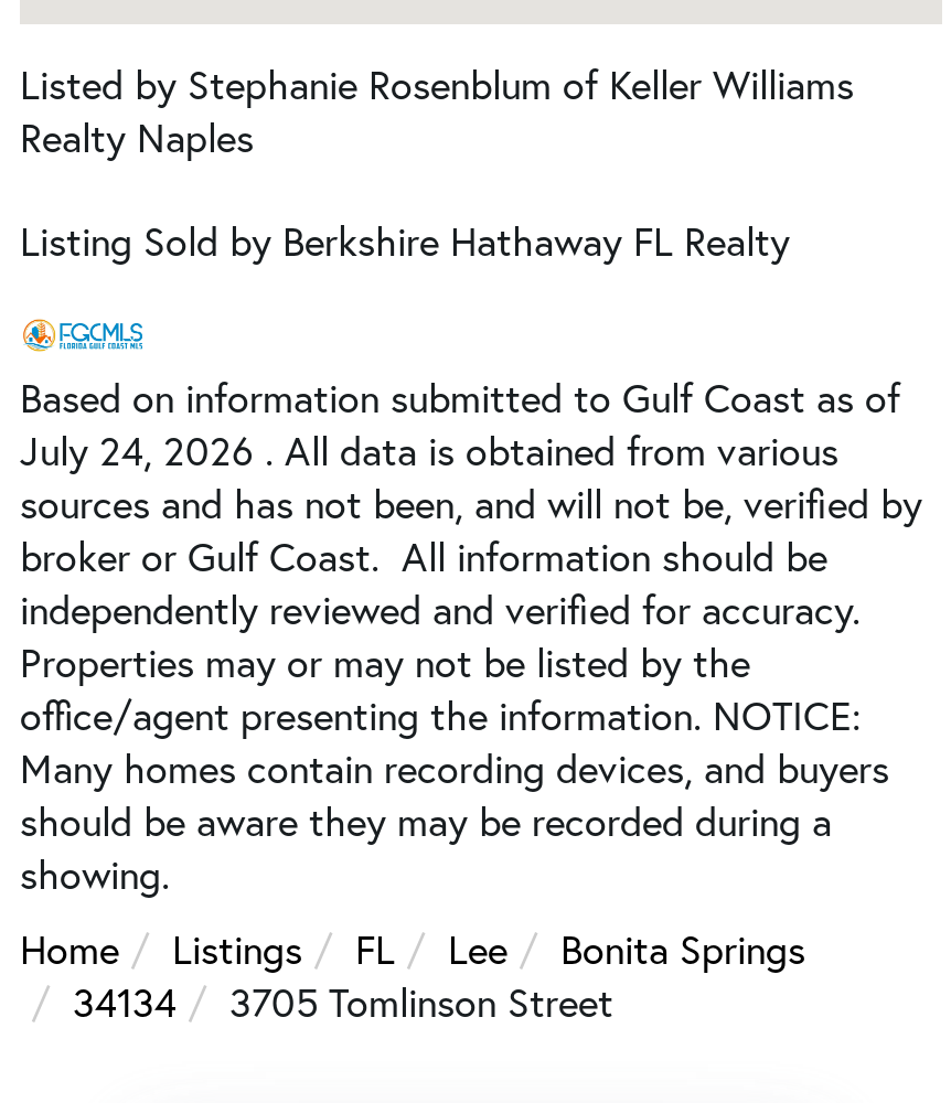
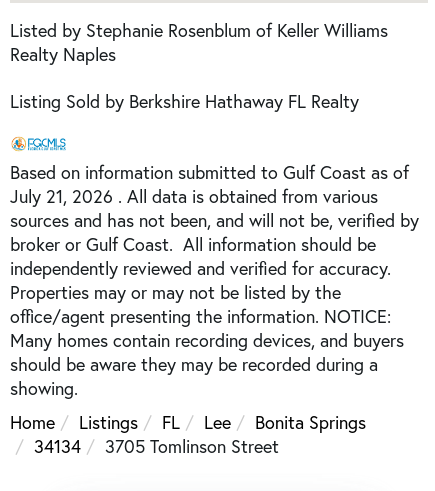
- July 24, 2026 . All data is obtained from various
+ July 21, 2026 . All data is obtained from various
